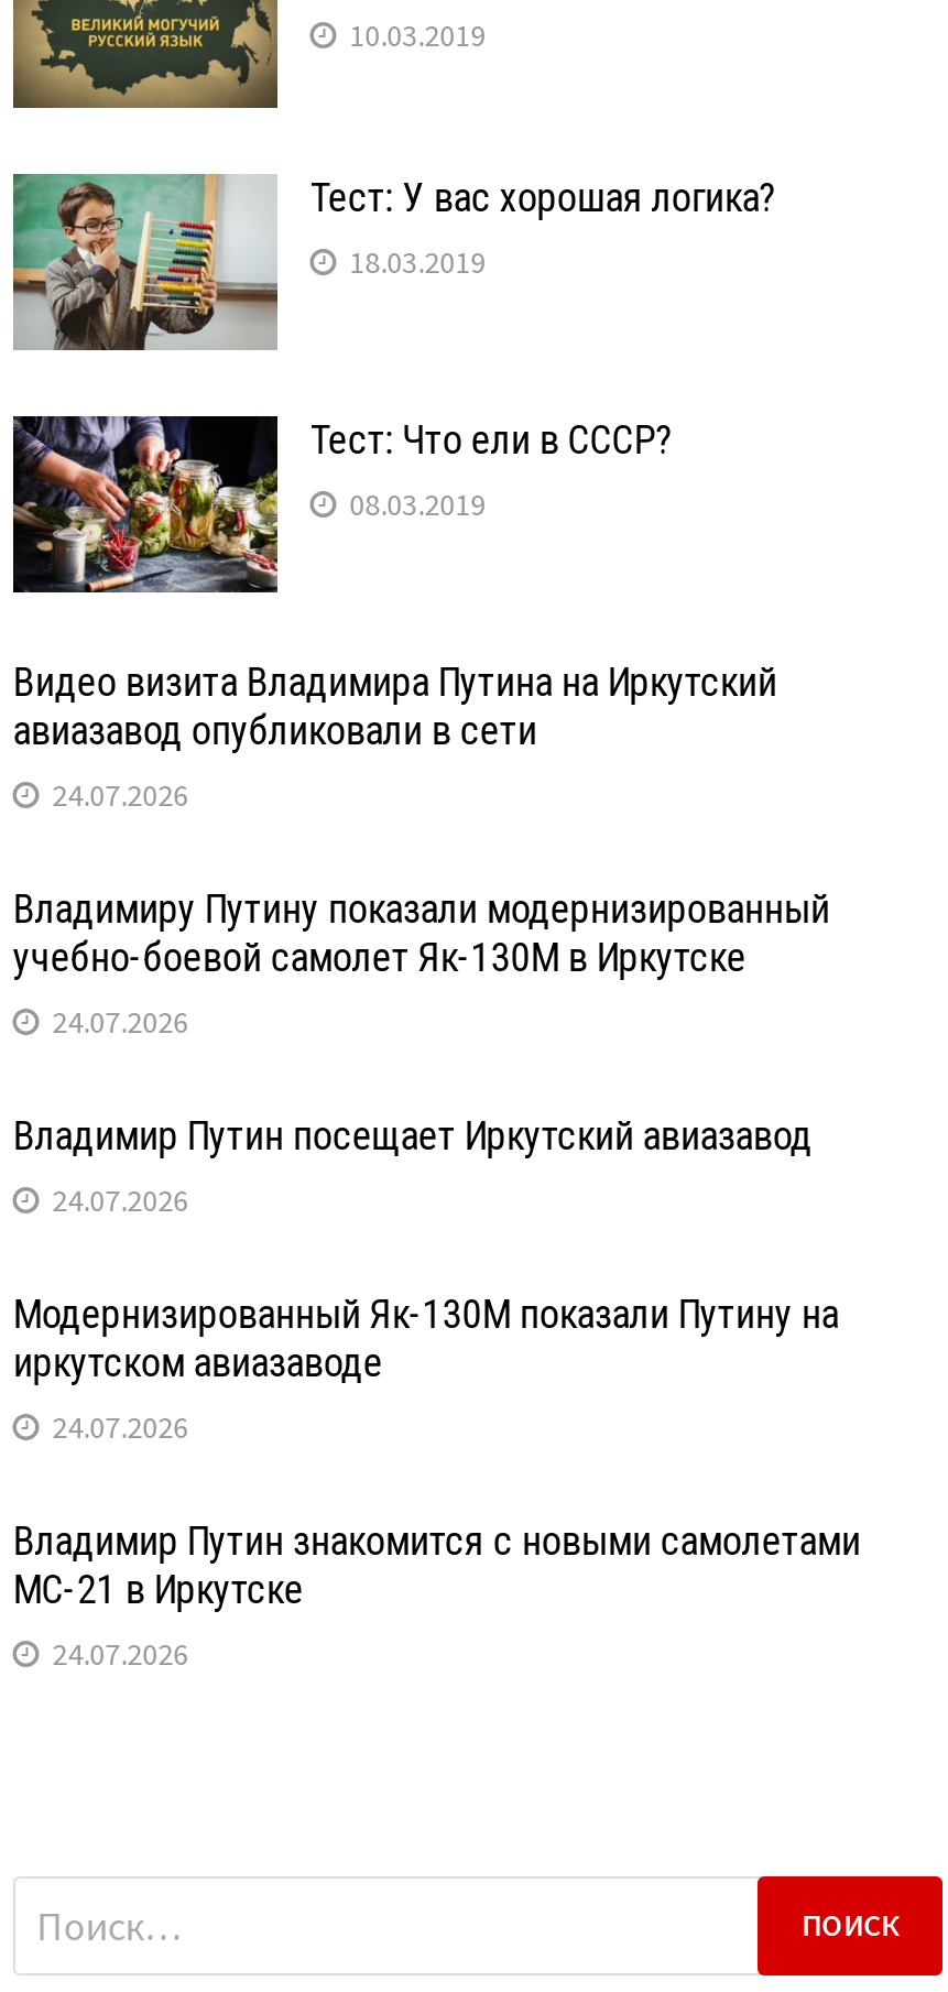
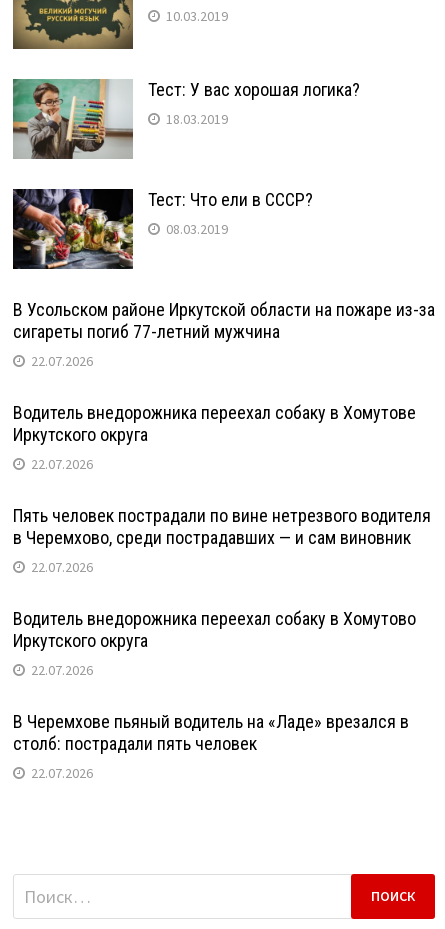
- Видео визита Владимира Путина на Иркутский
- авиазавод опубликовали в сети
+ В Усольском районе Иркутской области на пожаре из-за
+ сигареты погиб 77-летний мужчина

- 24.07.2026
+ 22.07.2026

- Владимиру Путину показали модернизированный
- учебно-боевой самолет Як-130М в Иркутске
+ Водитель внедорожника переехал собаку в Хомутове
+ Иркутского округа

- 24.07.2026
+ 22.07.2026

- Владимир Путин посещает Иркутский авиазавод
+ Пять человек пострадали по вине нетрезвого водителя
+ в Черемхово, среди пострадавших — и сам виновник

- 24.07.2026
+ 22.07.2026

- Модернизированный Як-130М показали Путину на
- иркутском авиазаводе
+ Водитель внедорожника переехал собаку в Хомутово
+ Иркутского округа

- 24.07.2026
+ 22.07.2026

- Владимир Путин знакомится с новыми самолетами
- МС-21 в Иркутске
+ В Черемхове пьяный водитель на «Ладе» врезался в
+ столб: пострадали пять человек

- 24.07.2026
+ 22.07.2026
